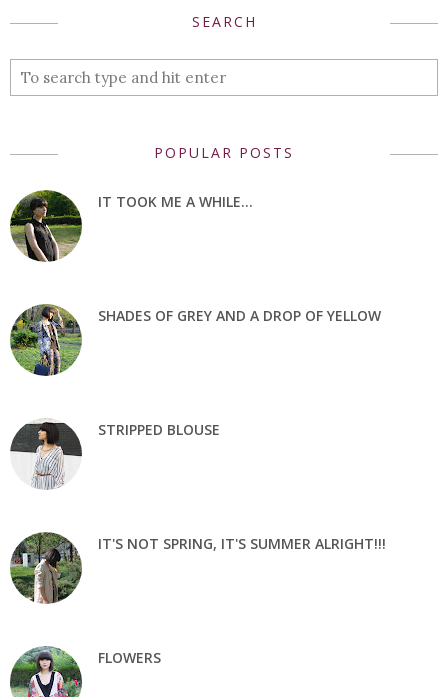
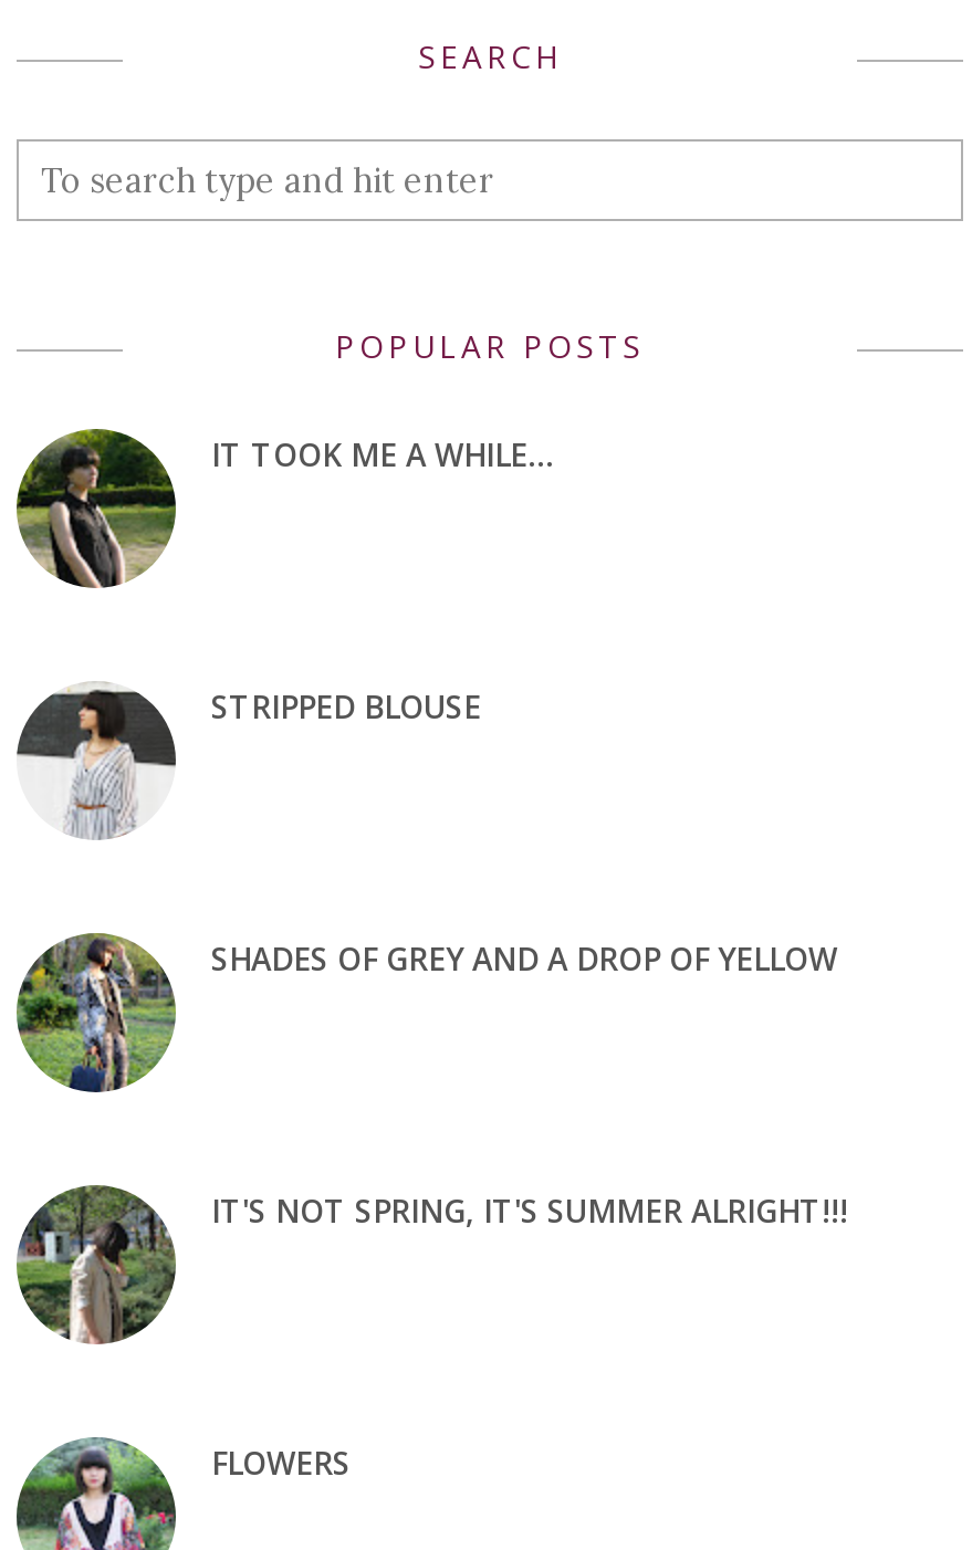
moved down: [image] | SHADES OF GREY AND A DROP OF YELLOW

moved up: [image] | STRIPPED BLOUSE
